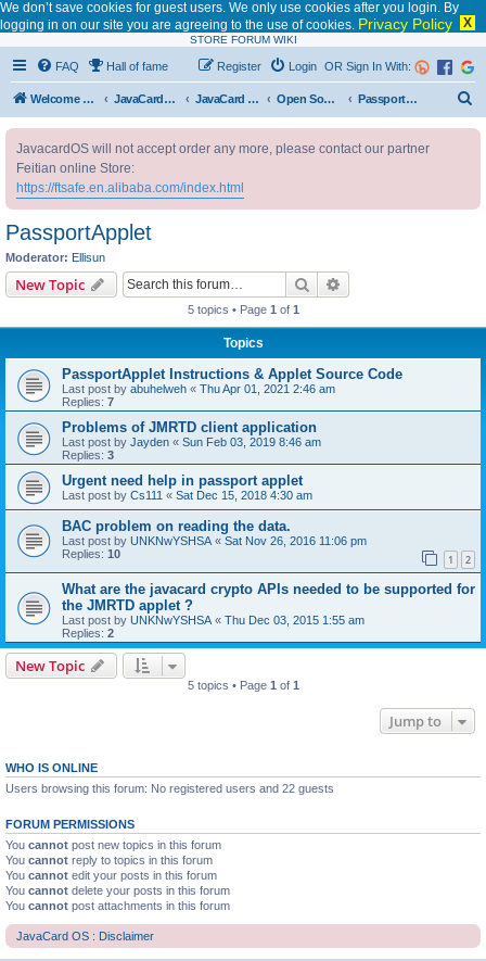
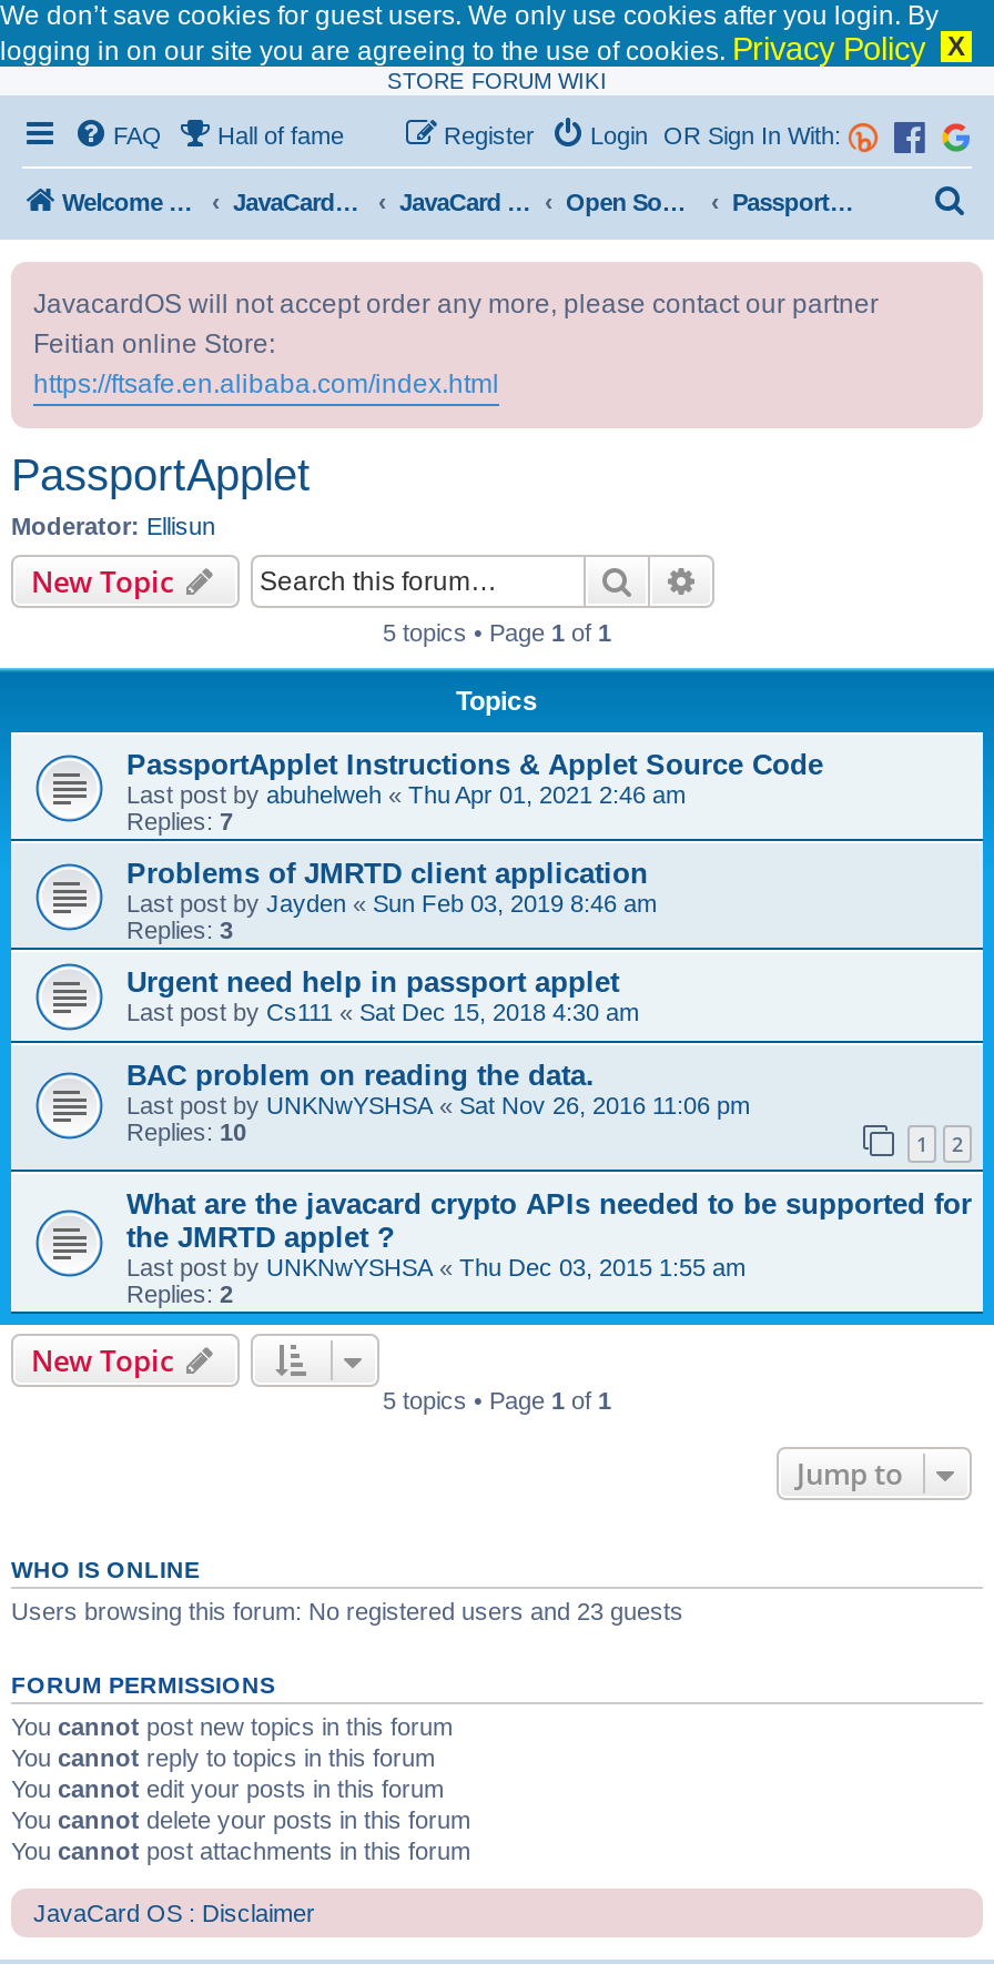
- Users browsing this forum: No registered users and 22 guests
+ Users browsing this forum: No registered users and 23 guests
